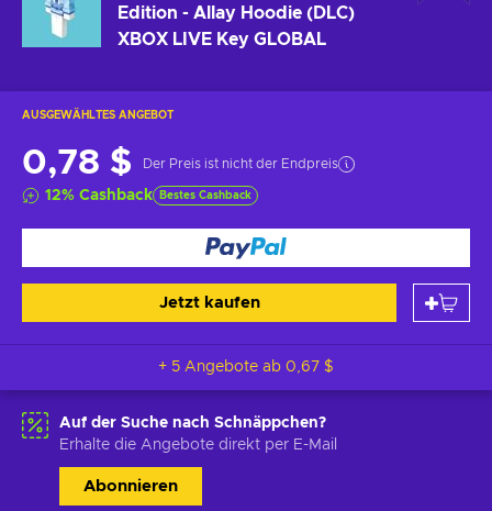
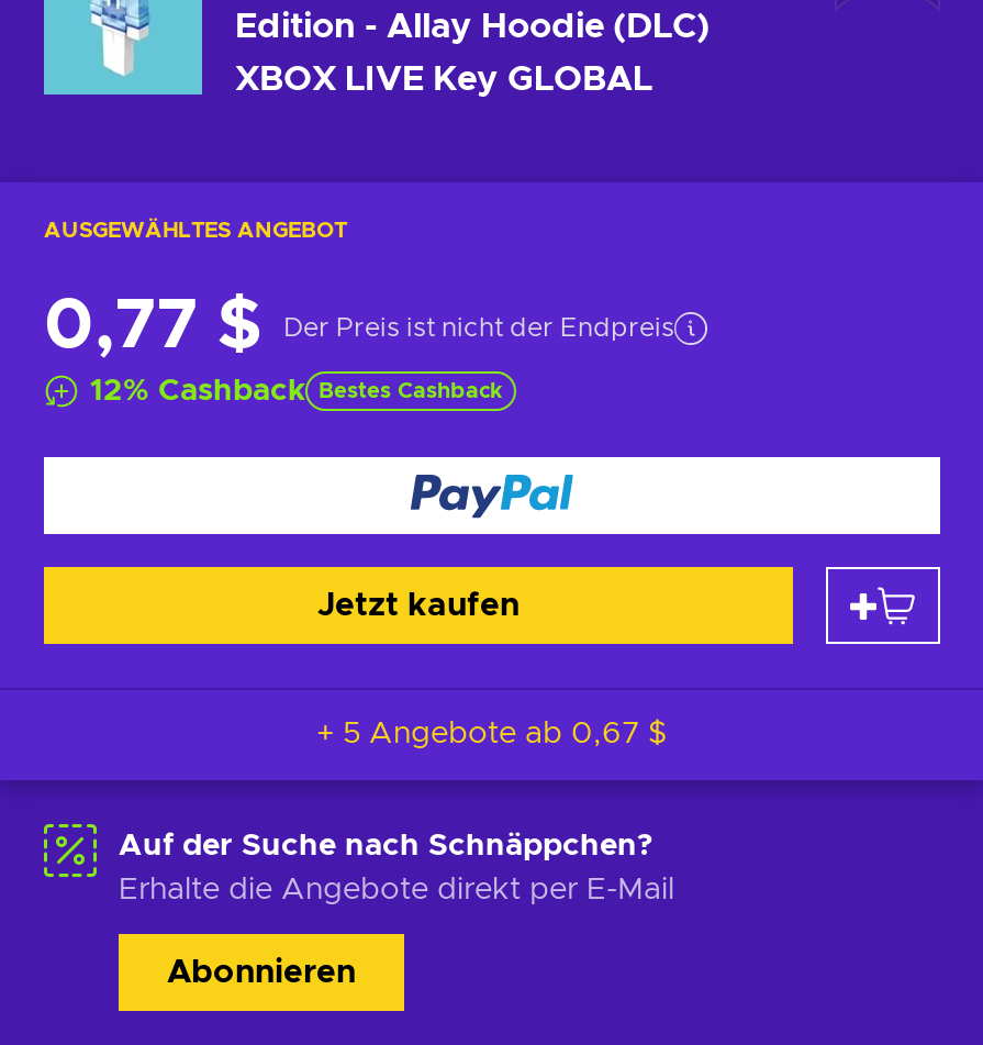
- 0,78 $ Der Preis ist nicht der Endpreis
+ 0,77 $ Der Preis ist nicht der Endpreis
